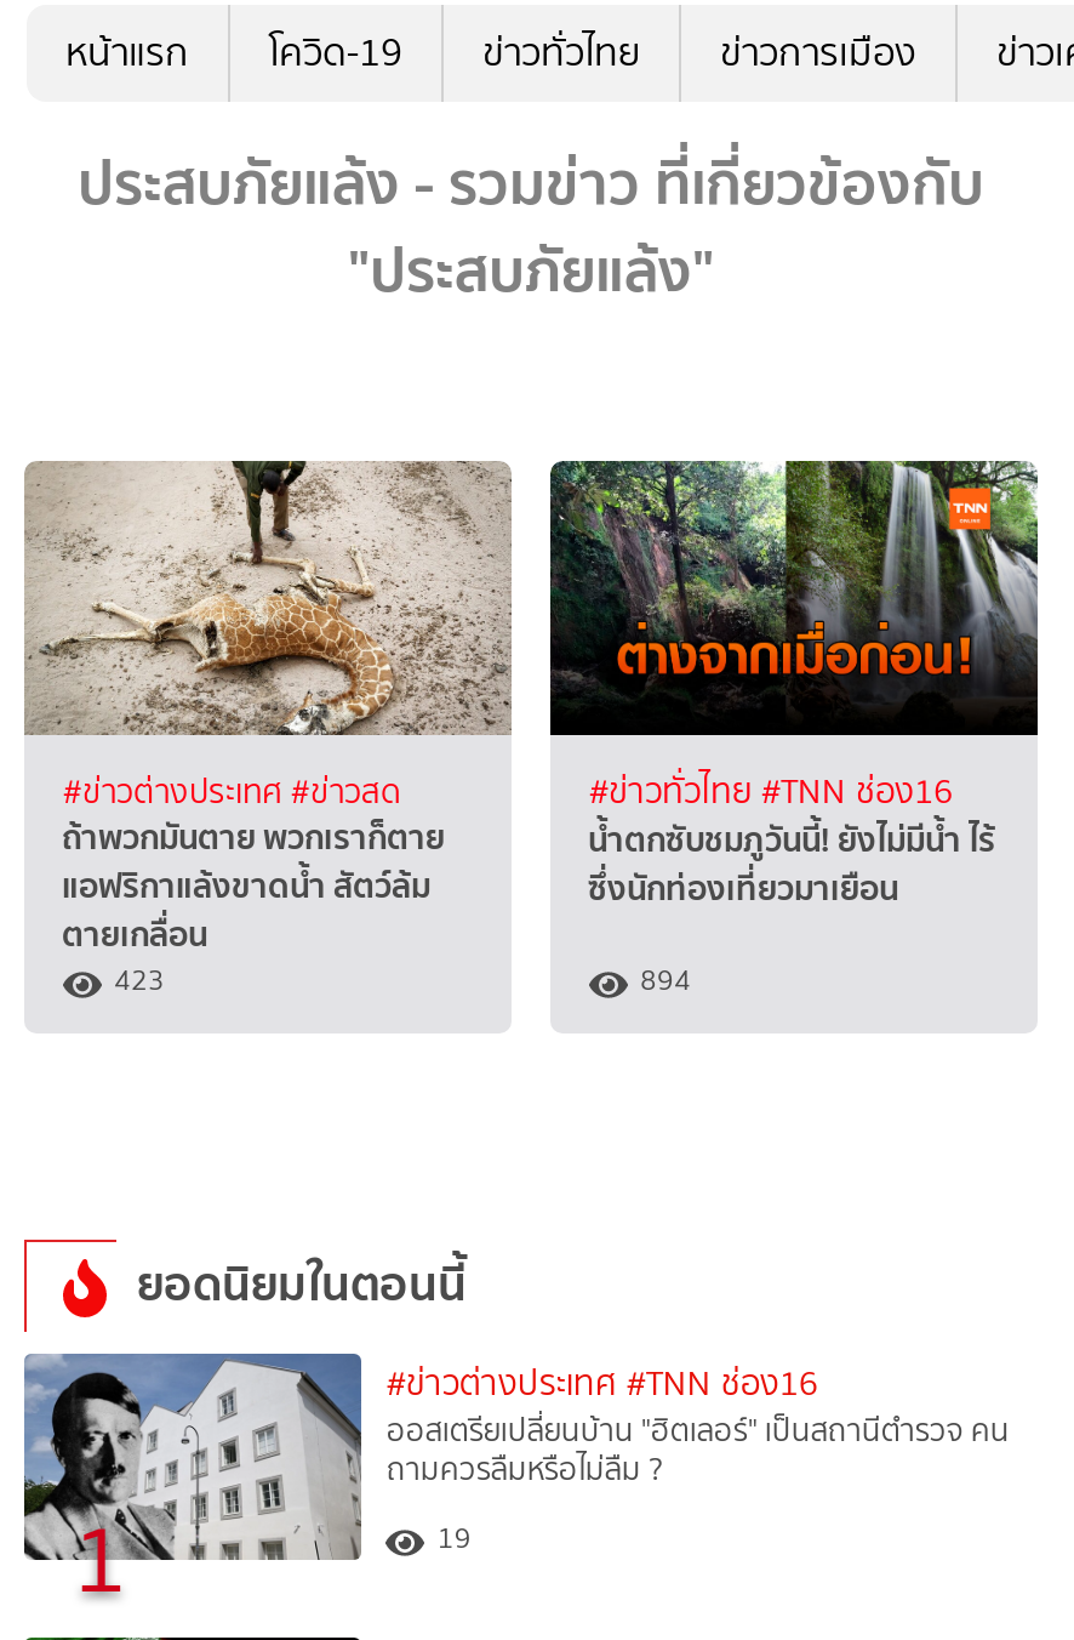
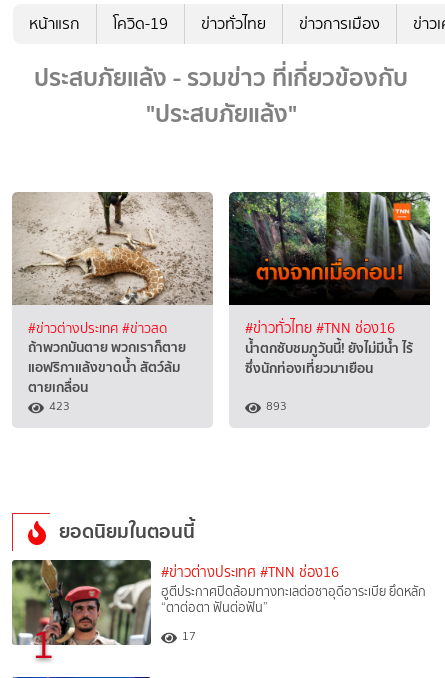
- 894
+ 893

- [image]
- ออสเตรียเปลี่ยนบ้าน "ฮิตเลอร์" เป็นสถานีตำรวจ คน
- ถามควรลืมหรือไม่ลืม ?
+ [image]
+ ฮูตีประกาศปิดล้อมทางทะเลต่อซาอุดีอาระเบีย ยึดหลัก
+ “ตาต่อตา ฟันต่อฟัน”

- 19
+ 17
